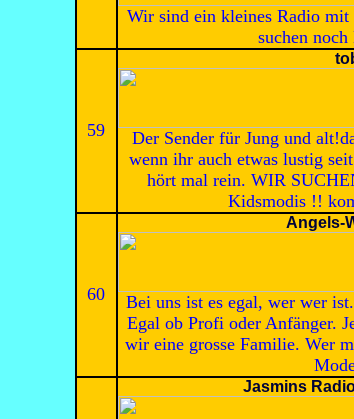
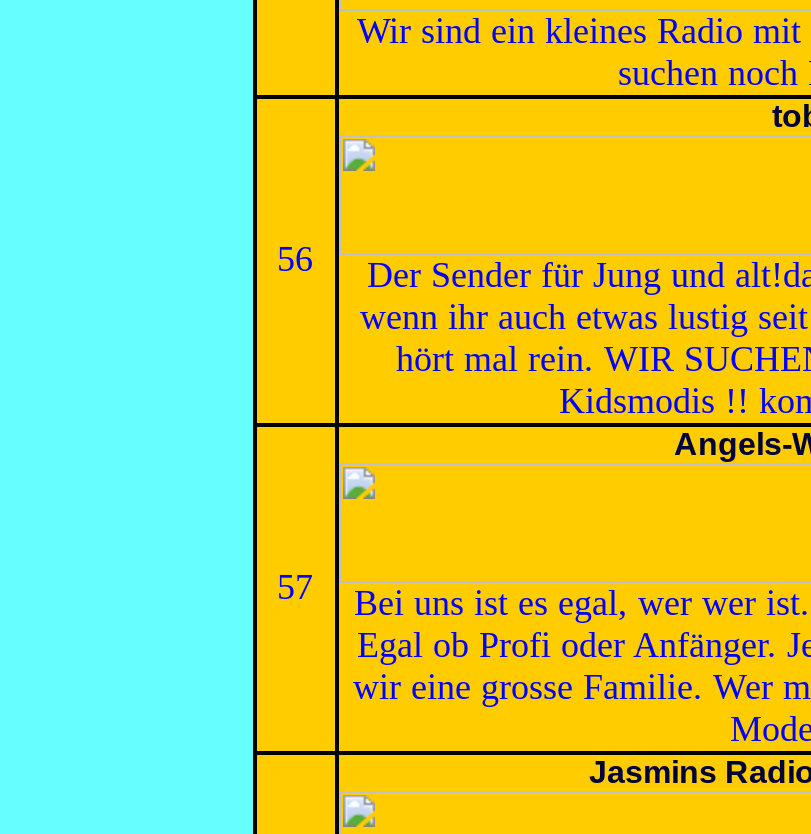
- 59
+ 56

- 60
+ 57
